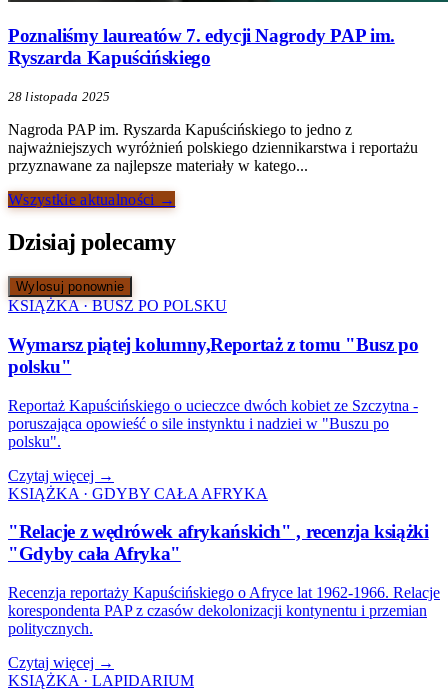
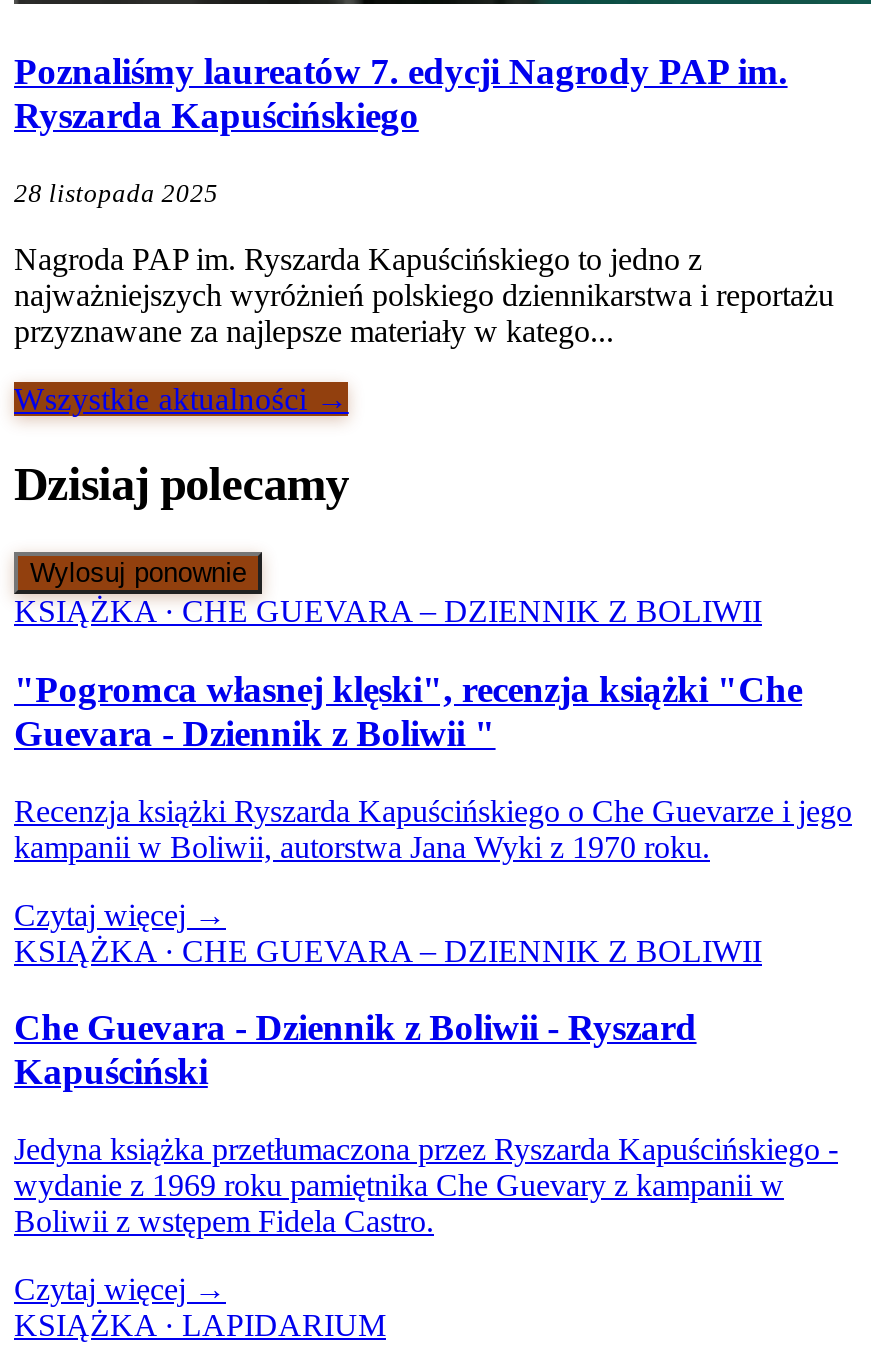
- KSIĄŻKA · BUSZ PO POLSKU
+ KSIĄŻKA · CHE GUEVARA – DZIENNIK Z BOLIWII

- Wymarsz piątej kolumny,Reportaż z tomu "Busz po
- polsku"
+ "Pogromca własnej klęski", recenzja książki "Che
+ Guevara - Dziennik z Boliwii "

- Reportaż Kapuścińskiego o ucieczce dwóch kobiet ze Szczytna -
- poruszająca opowieść o sile instynktu i nadziei w "Buszu po
- polsku".
+ Recenzja książki Ryszarda Kapuścińskiego o Che Guevarze i jego
+ kampanii w Boliwii, autorstwa Jana Wyki z 1970 roku.

- KSIĄŻKA · GDYBY CAŁA AFRYKA
+ KSIĄŻKA · CHE GUEVARA – DZIENNIK Z BOLIWII

- "Relacje z wędrówek afrykańskich" , recenzja książki
- "Gdyby cała Afryka"
+ Che Guevara - Dziennik z Boliwii - Ryszard
+ Kapuściński

- Recenzja reportaży Kapuścińskiego o Afryce lat 1962-1966. Relacje
- korespondenta PAP z czasów dekolonizacji kontynentu i przemian
- politycznych.
+ Jedyna książka przetłumaczona przez Ryszarda Kapuścińskiego -
+ wydanie z 1969 roku pamiętnika Che Guevary z kampanii w
+ Boliwii z wstępem Fidela Castro.
